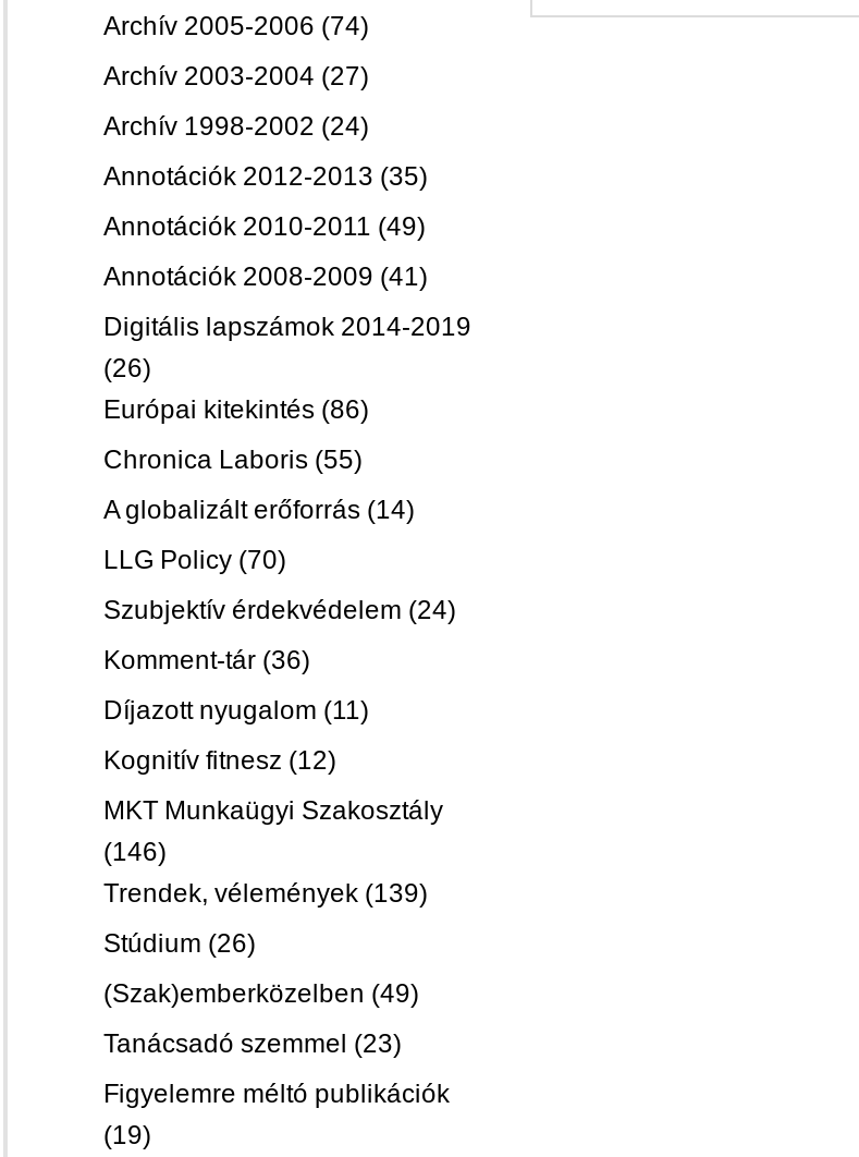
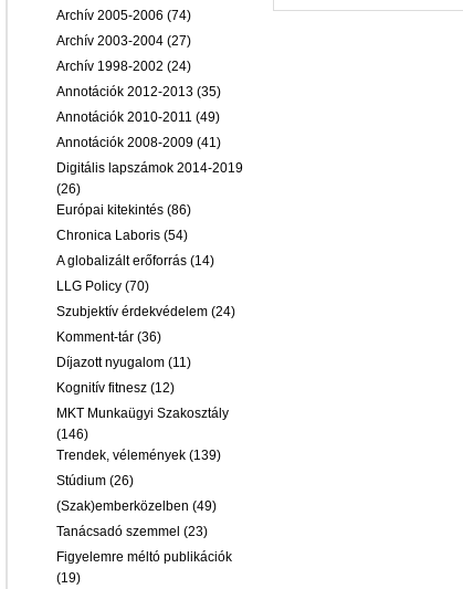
- Chronica Laboris (55)
+ Chronica Laboris (54)
